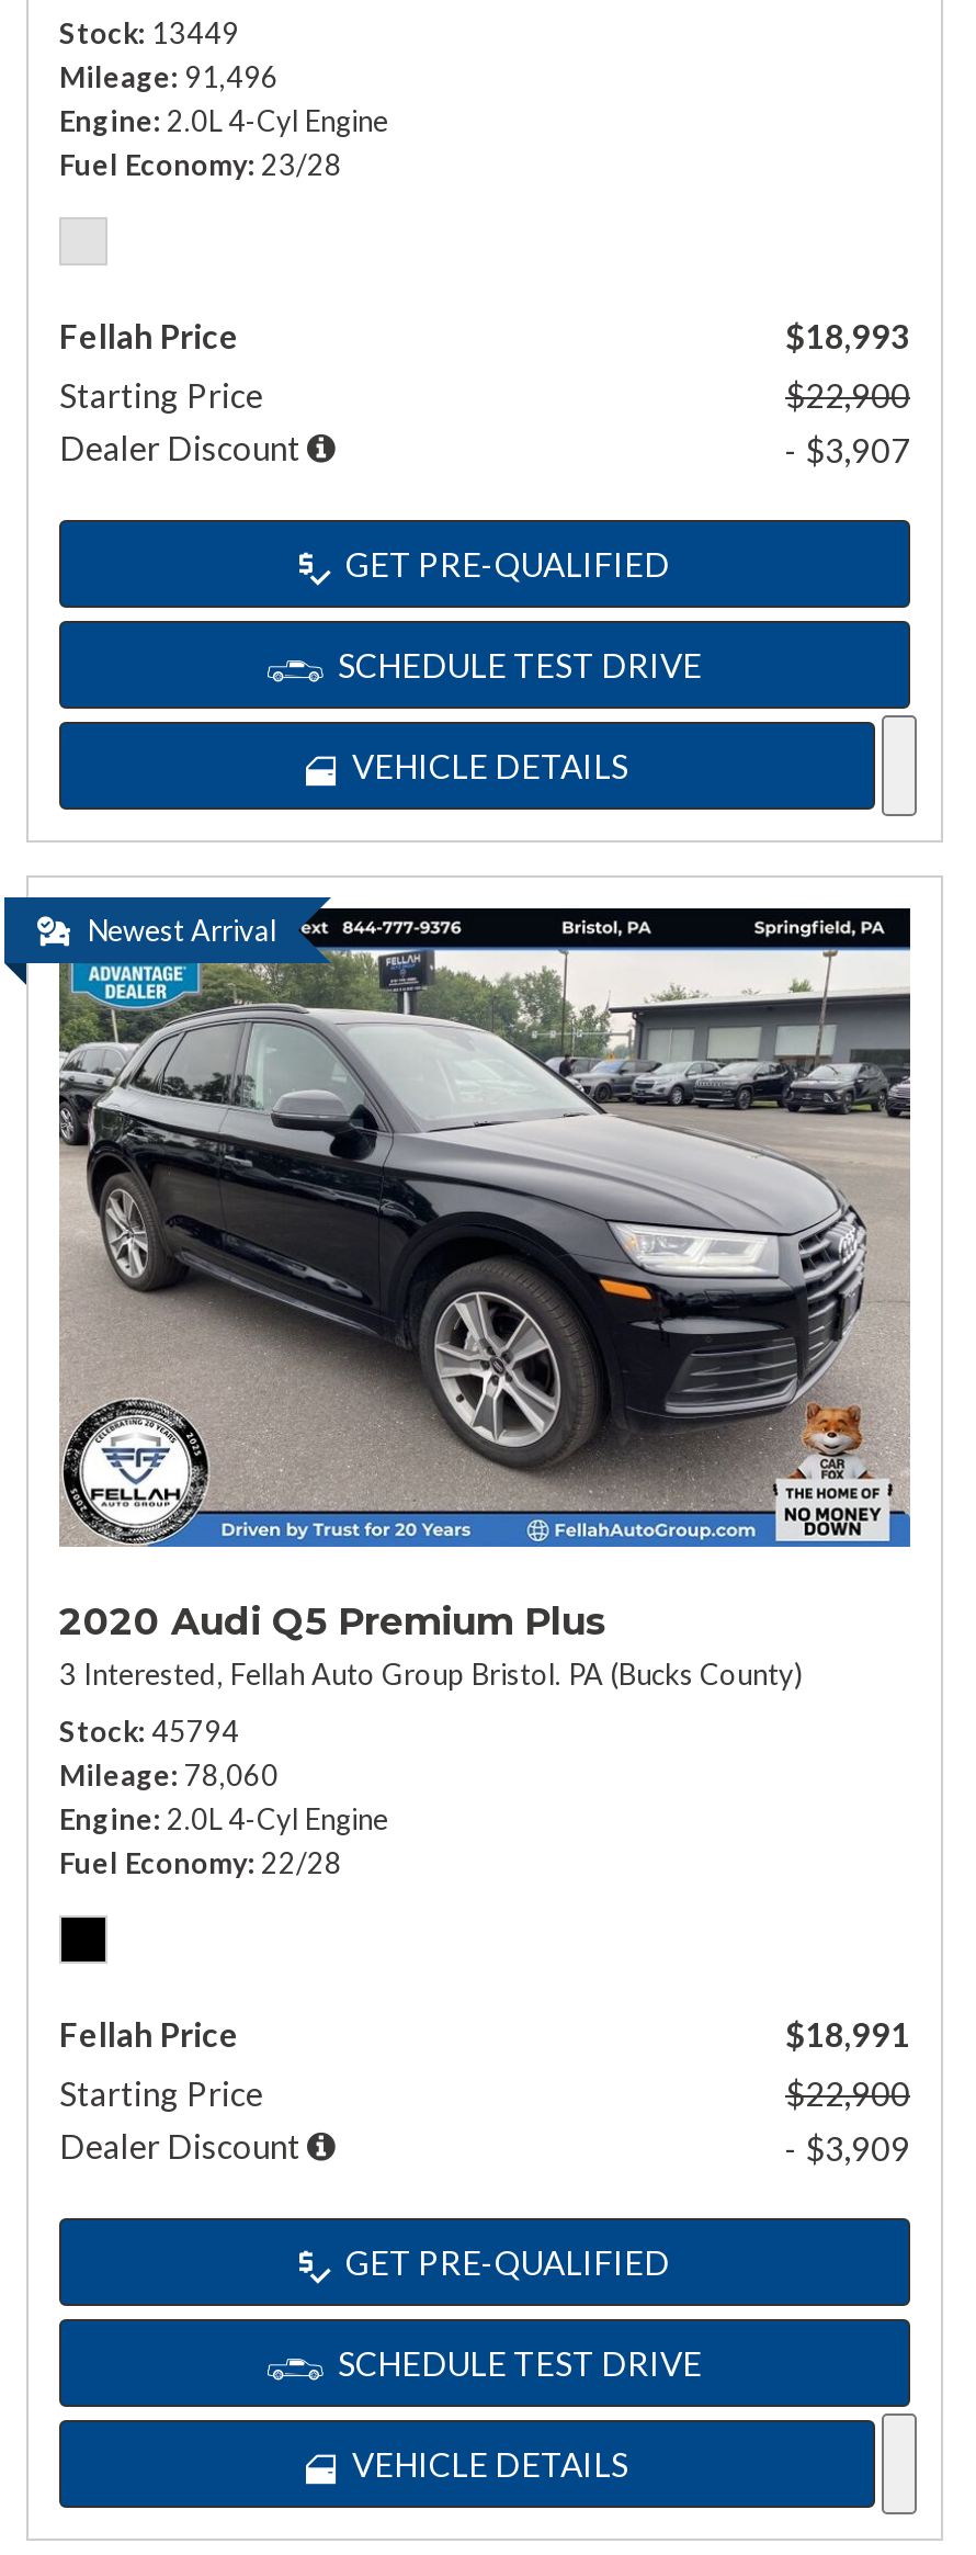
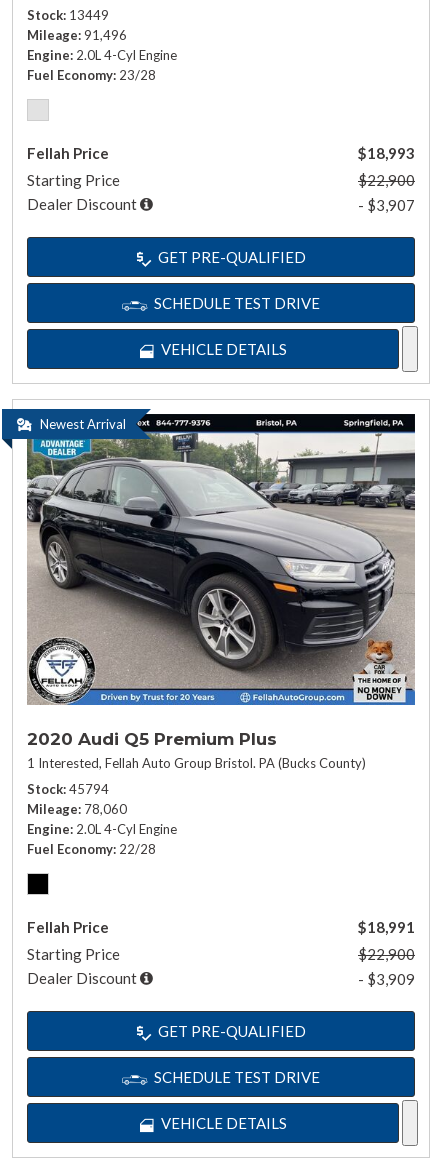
- 3 Interested, Fellah Auto Group Bristol. PA (Bucks County)
+ 1 Interested, Fellah Auto Group Bristol. PA (Bucks County)
